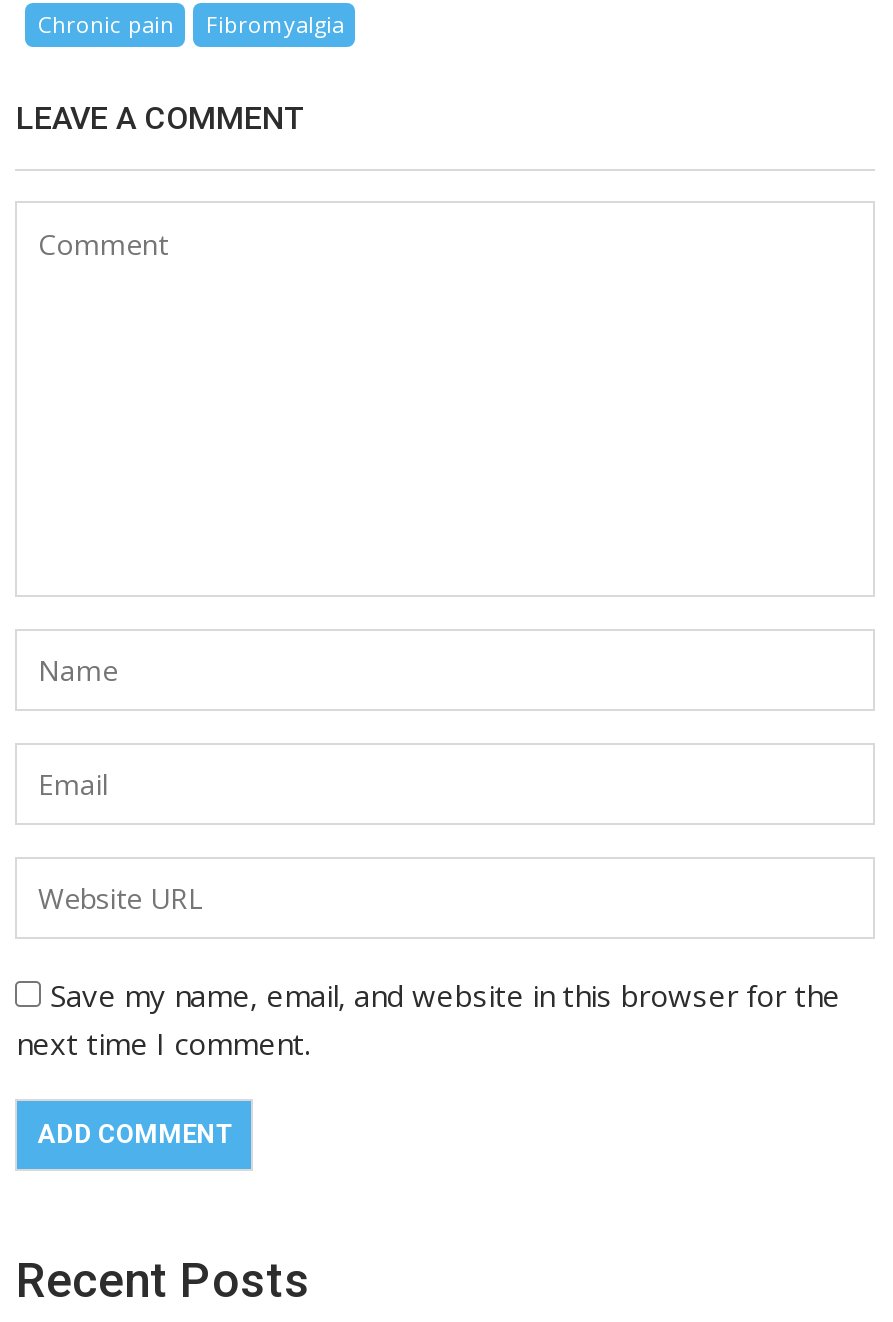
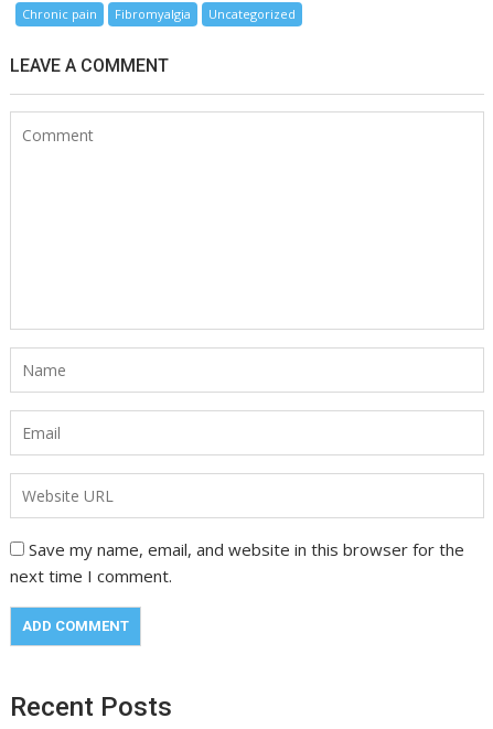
+ Uncategorized
